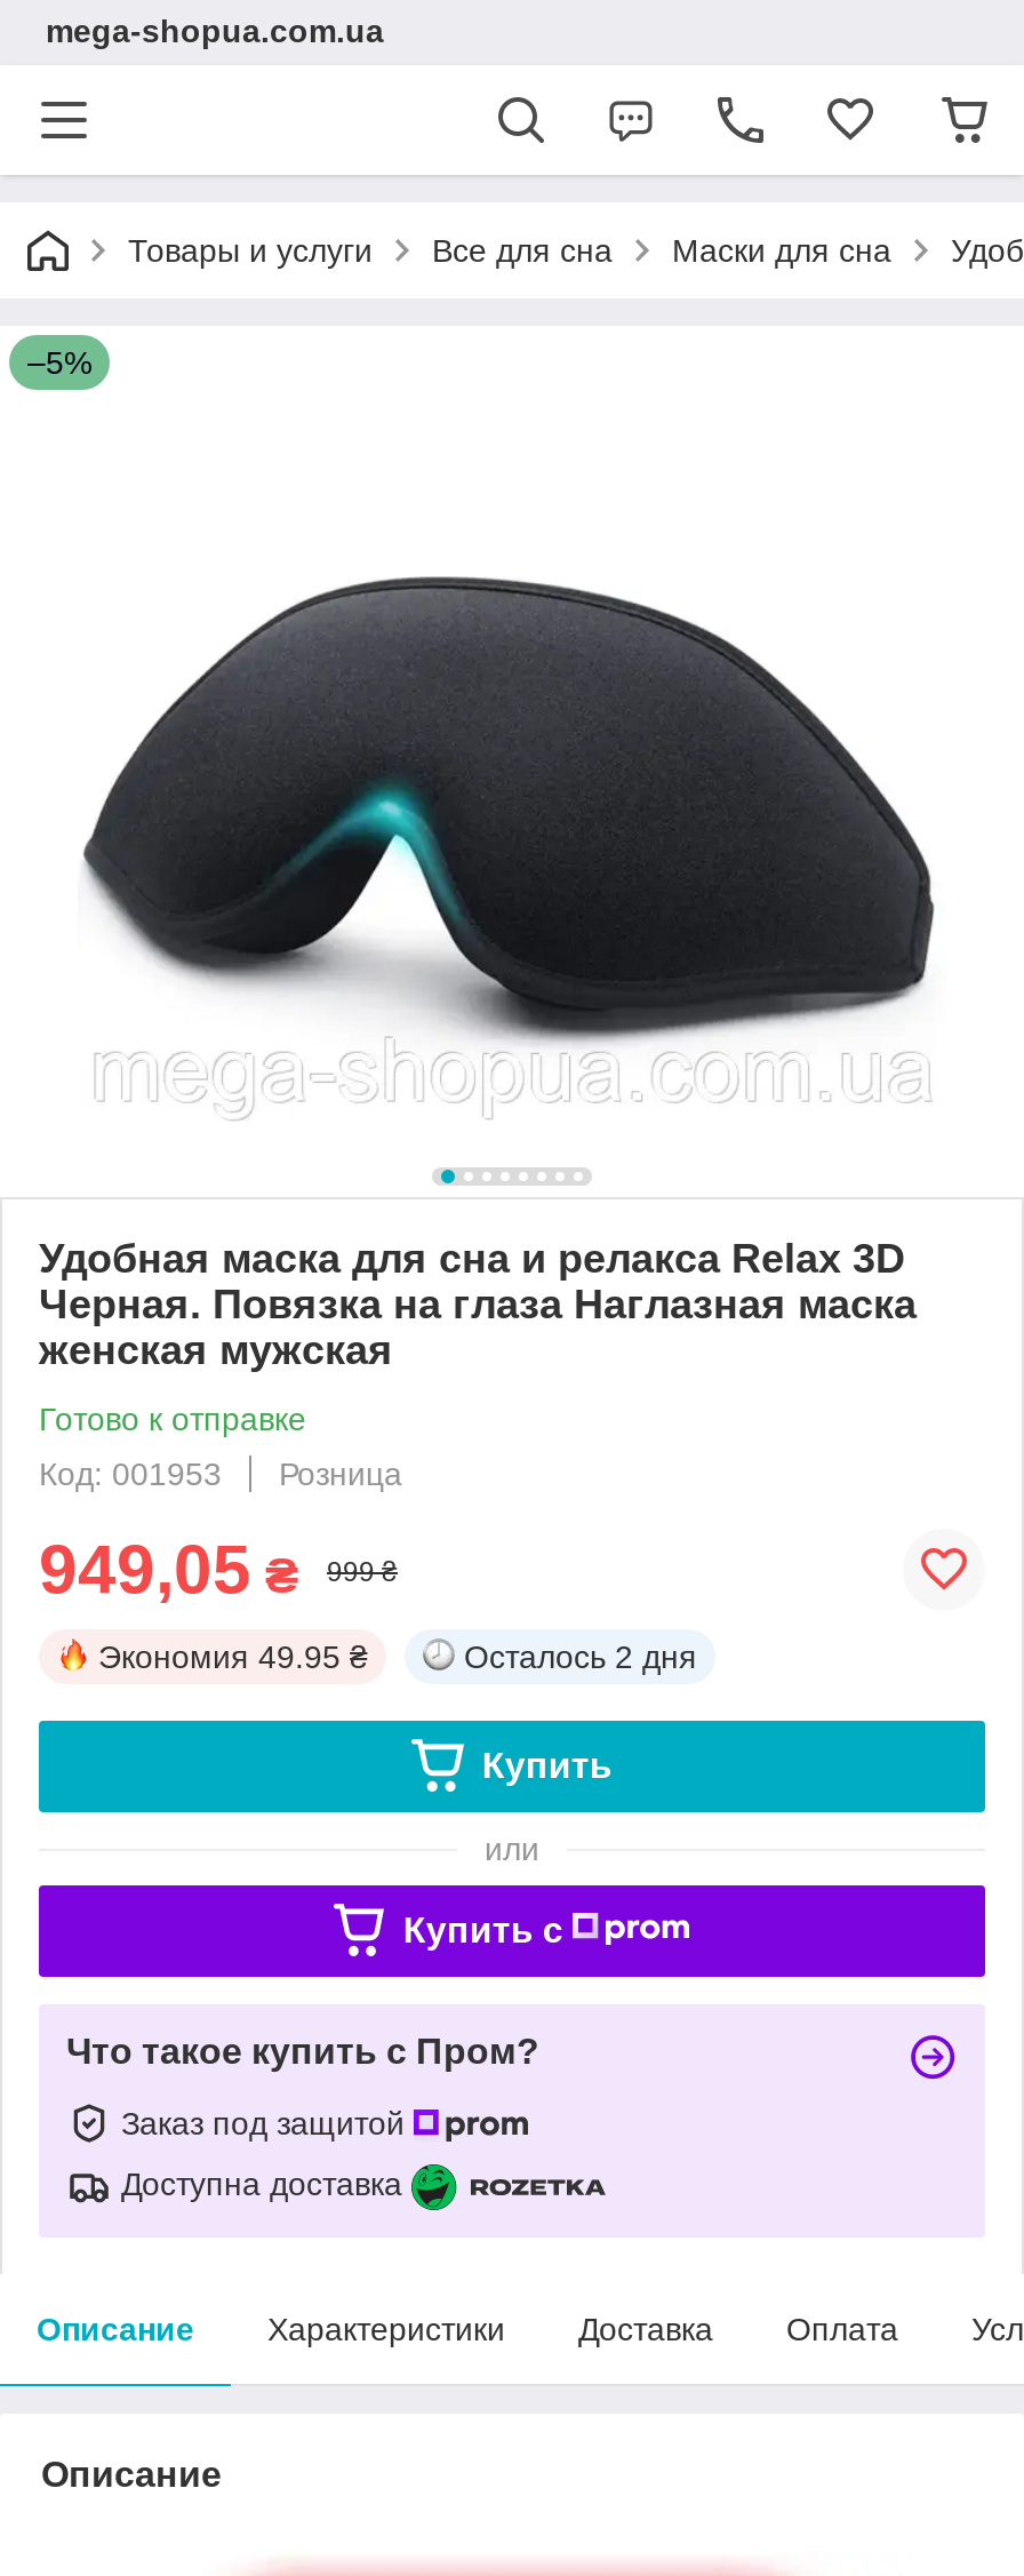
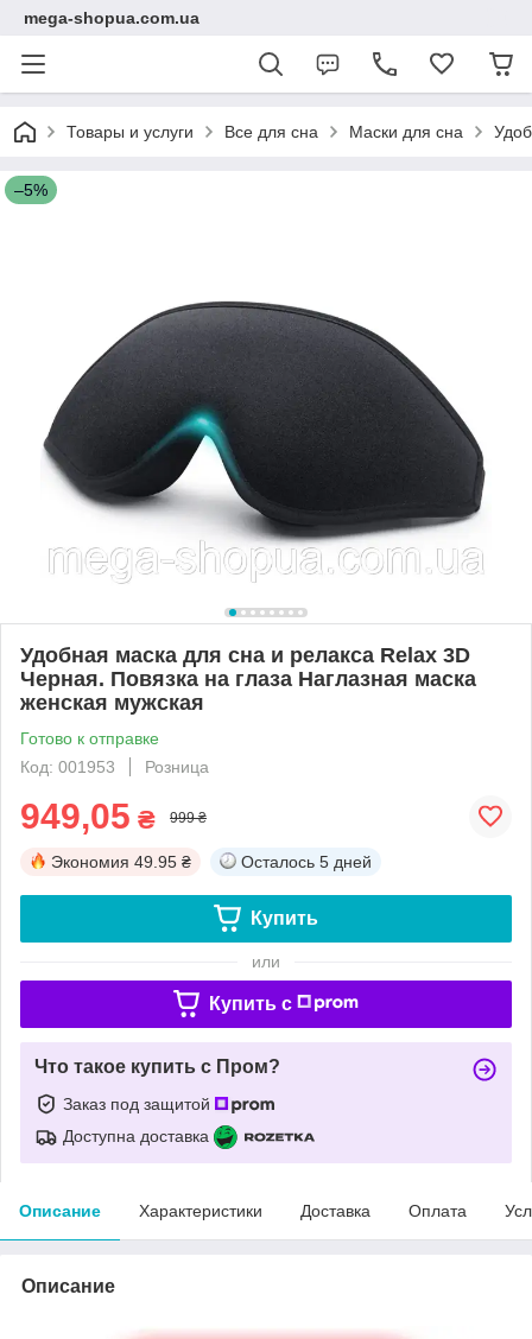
- Осталось 2 дня
+ Осталось 5 дней
